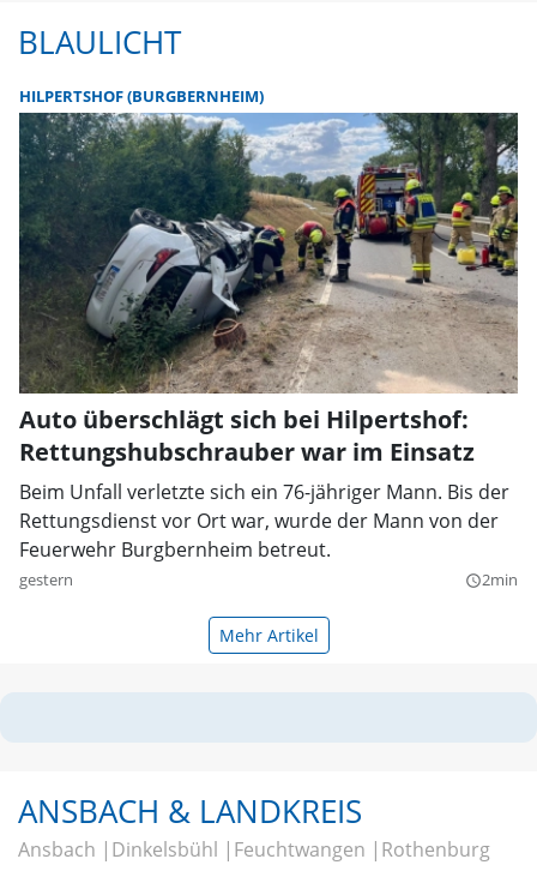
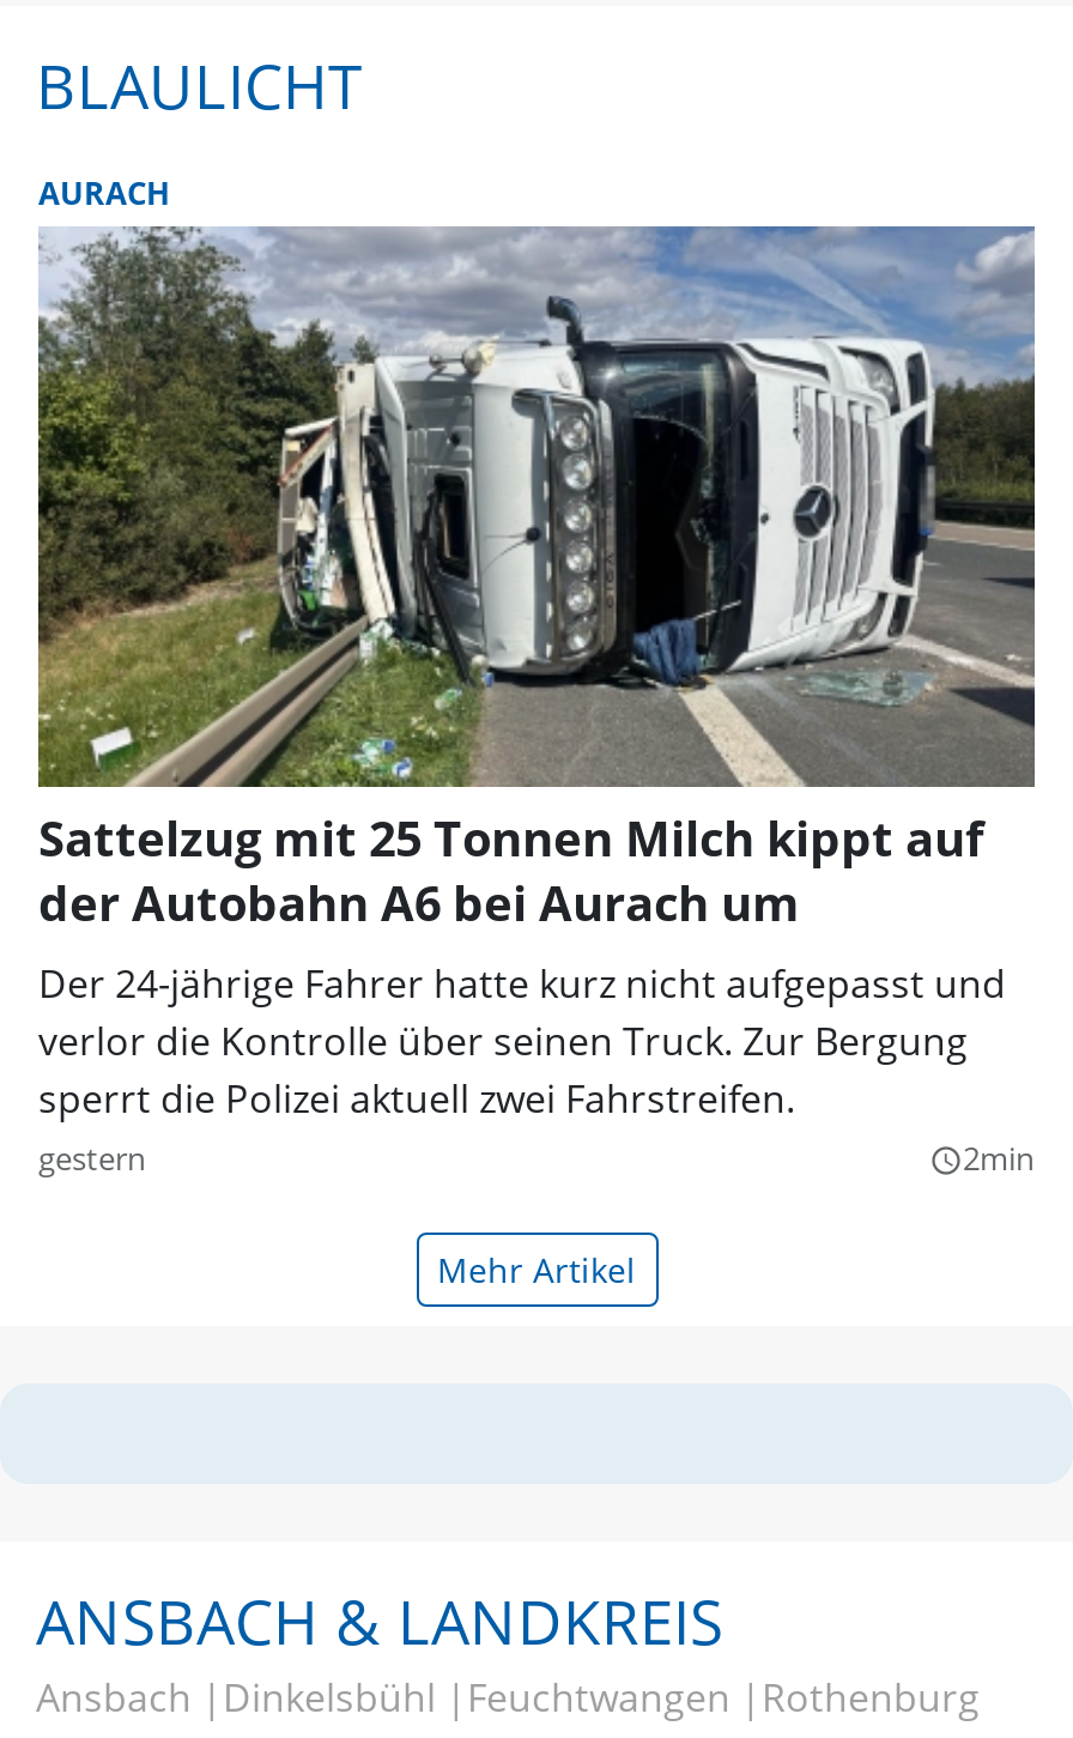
- HILPERTSHOF (BURGBERNHEIM)
+ AURACH

- [image]
- Auto überschlägt sich bei Hilpertshof:
- Rettungshubschrauber war im Einsatz
- Beim Unfall verletzte sich ein 76-jähriger Mann. Bis der
- Rettungsdienst vor Ort war, wurde der Mann von der
- Feuerwehr Burgbernheim betreut.
+ [image]
+ Sattelzug mit 25 Tonnen Milch kippt auf
+ der Autobahn A6 bei Aurach um
+ Der 24-jährige Fahrer hatte kurz nicht aufgepasst und
+ verlor die Kontrolle über seinen Truck. Zur Bergung
+ sperrt die Polizei aktuell zwei Fahrstreifen.
